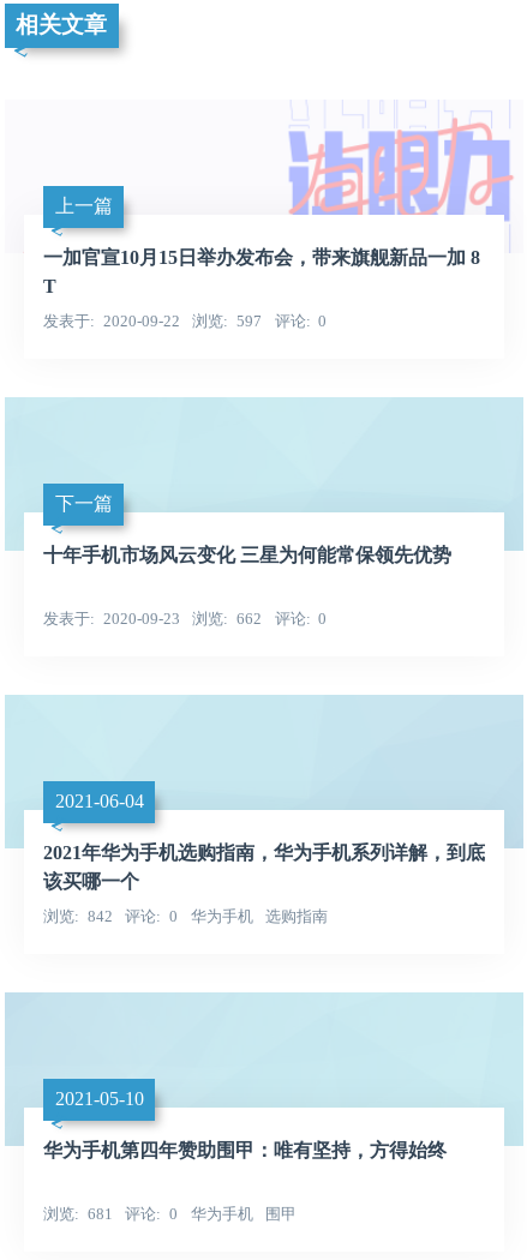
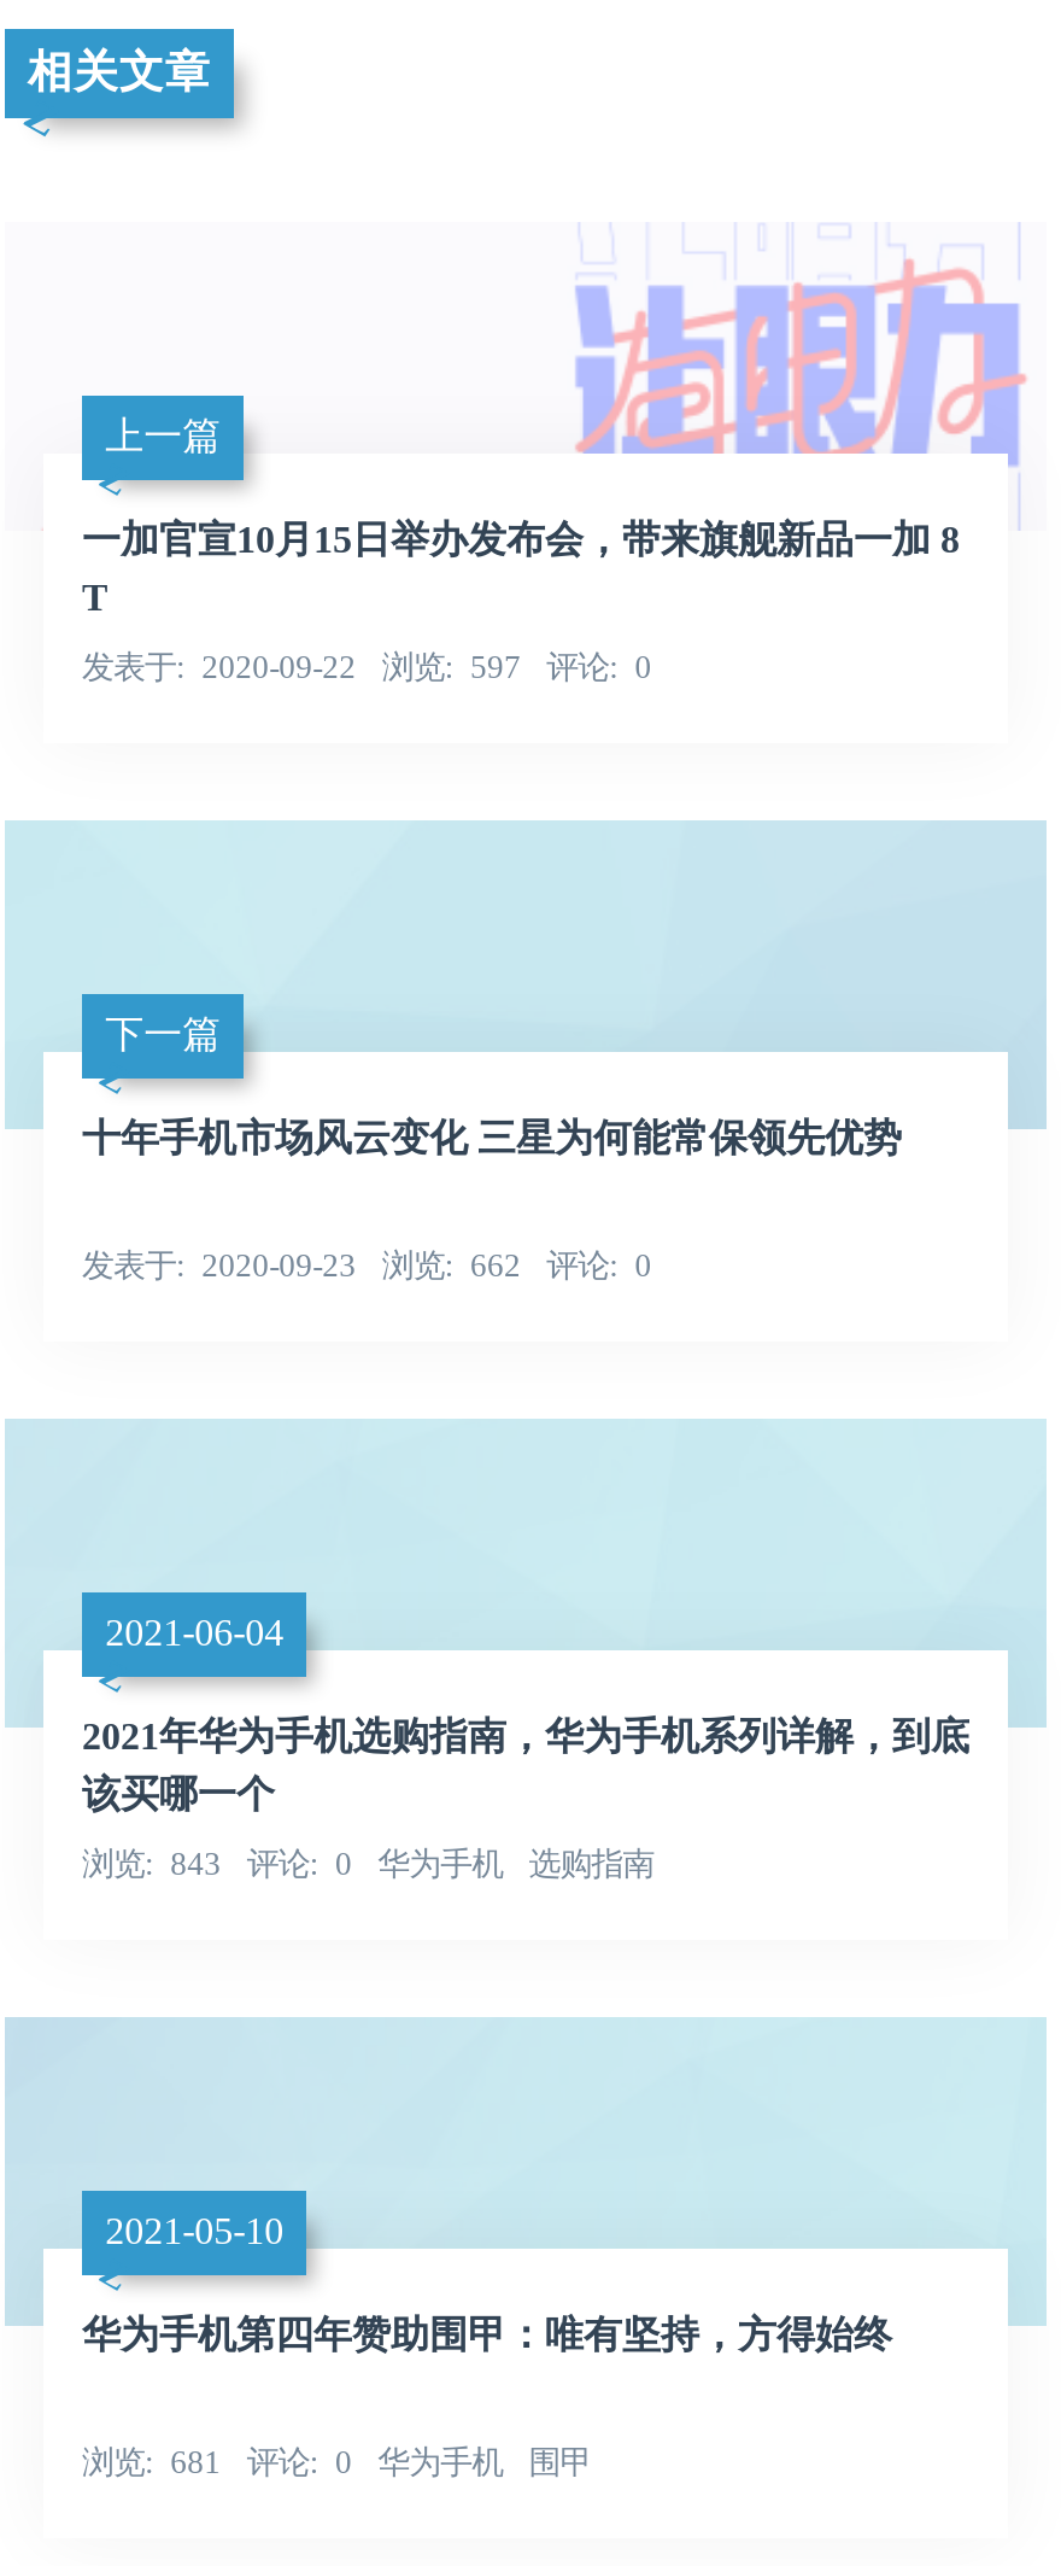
- 浏览 842 评论 0 华为手机 选购指南
+ 浏览 843 评论 0 华为手机 选购指南
